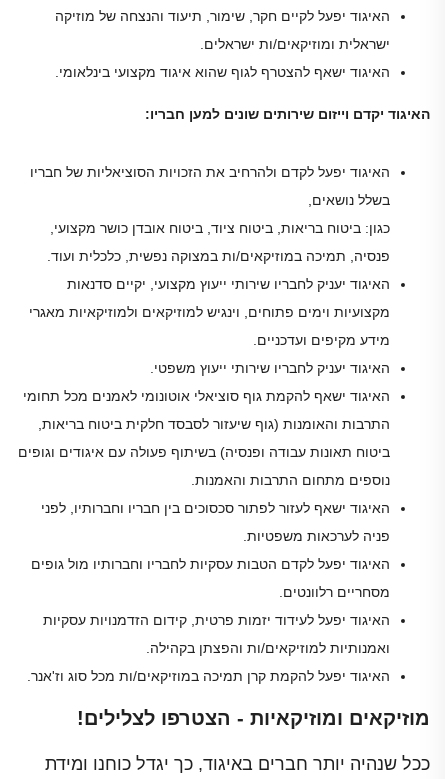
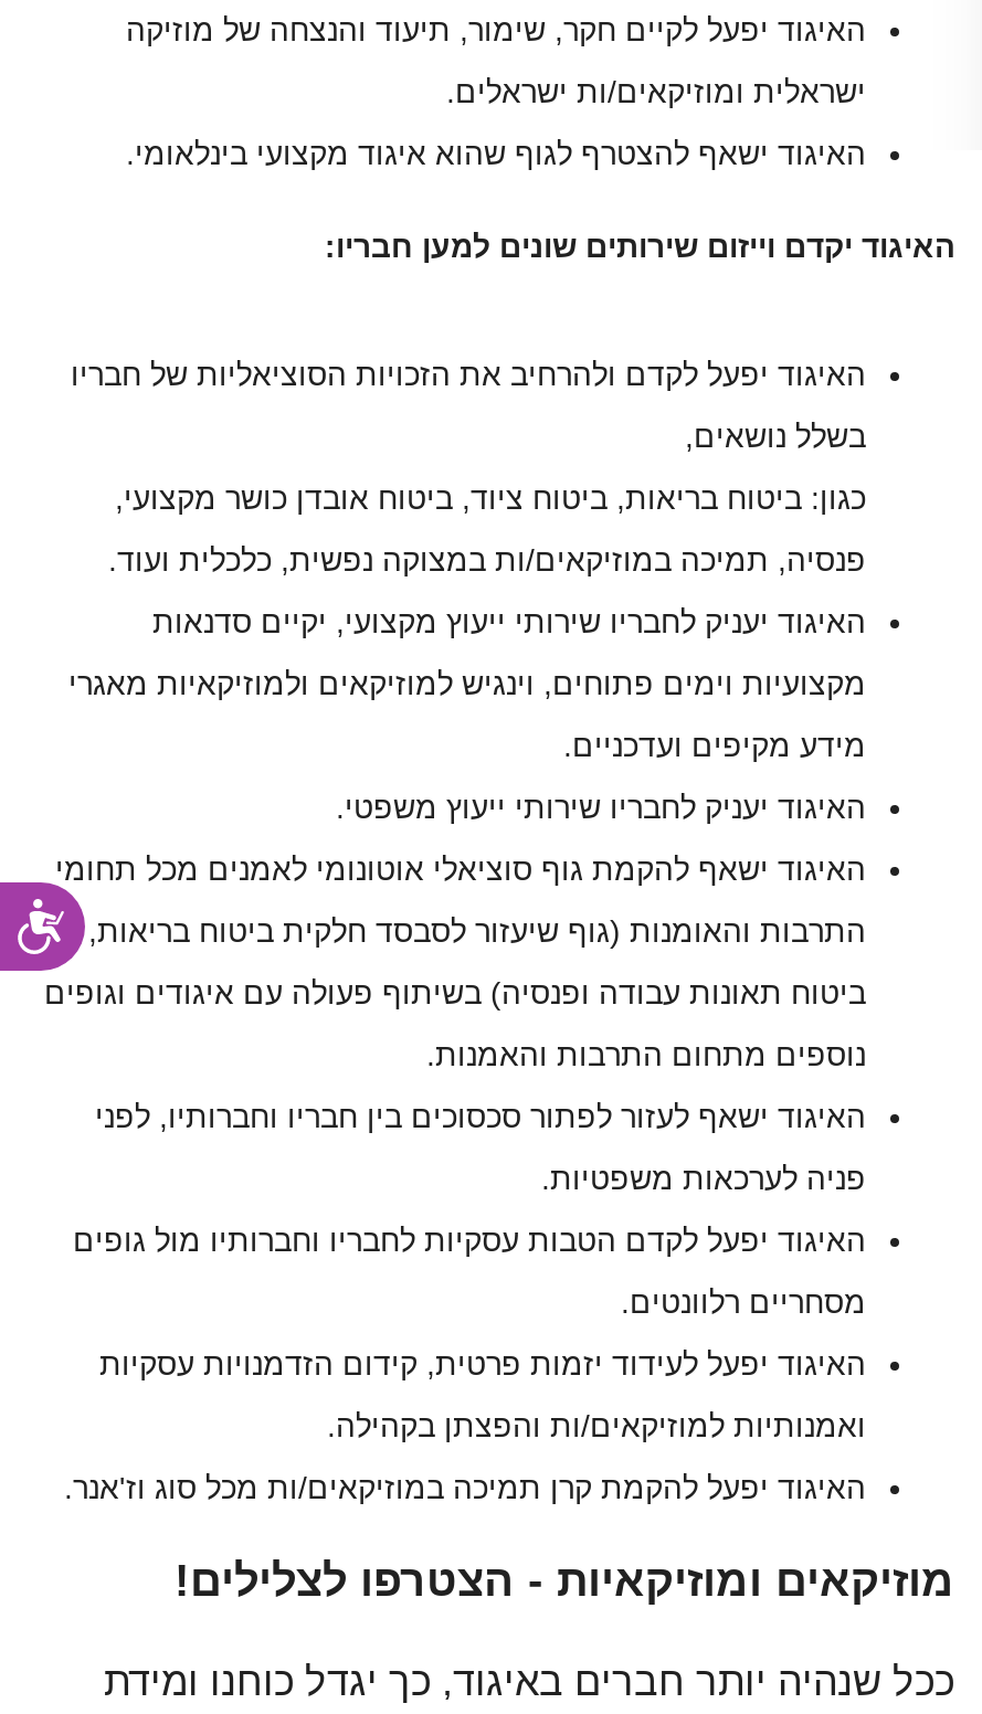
+ [image]
